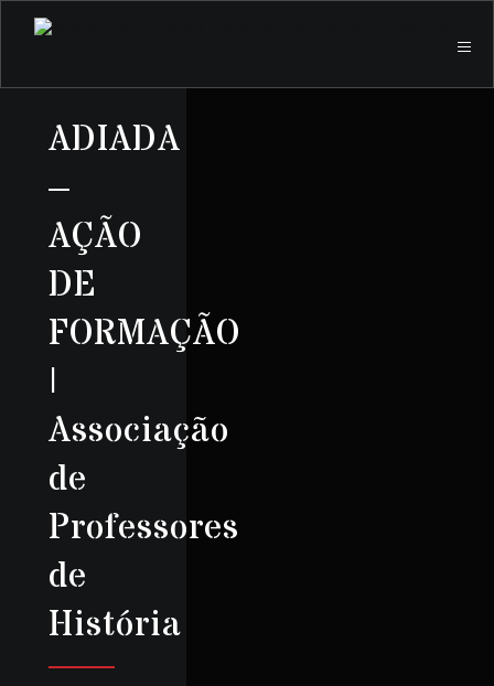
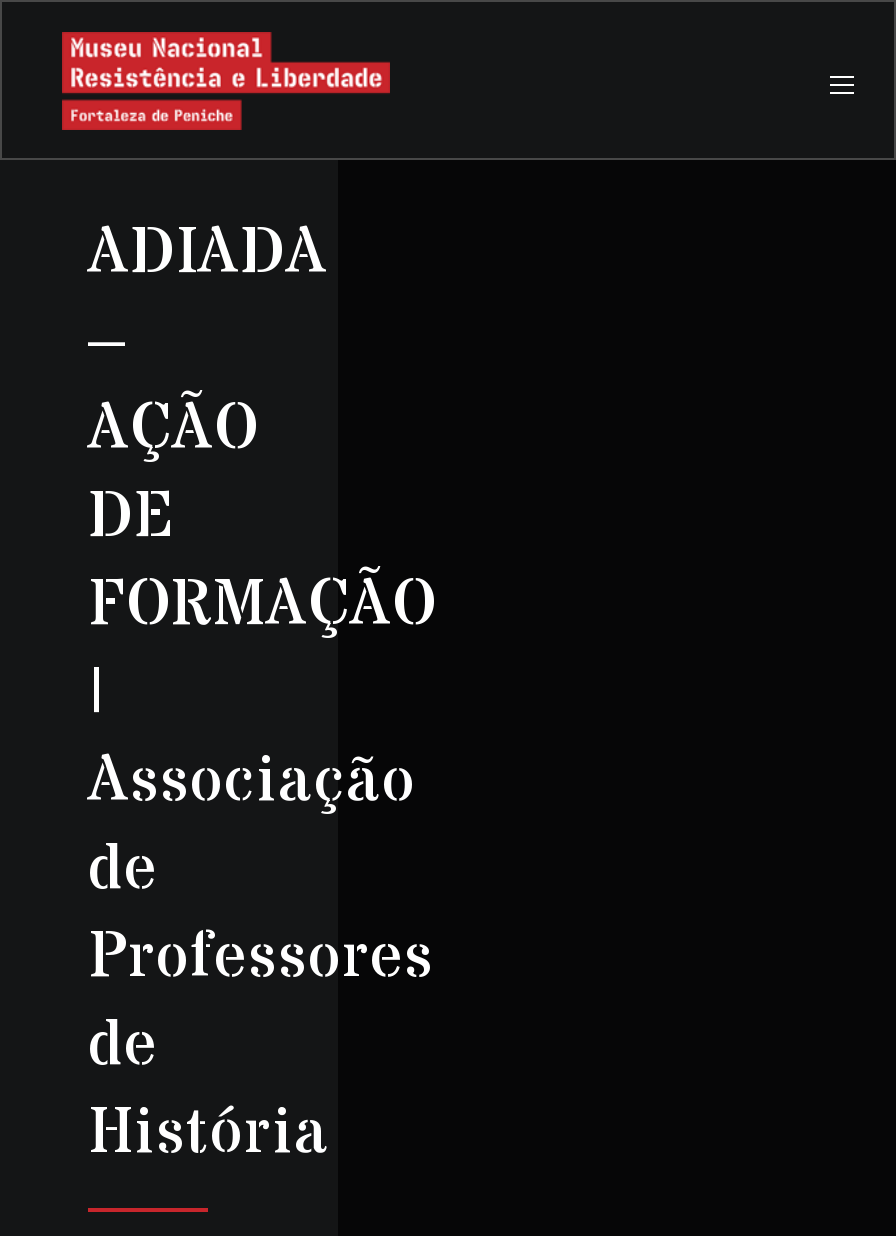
+ [image]
